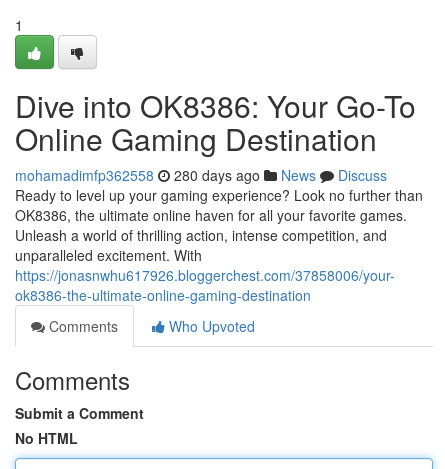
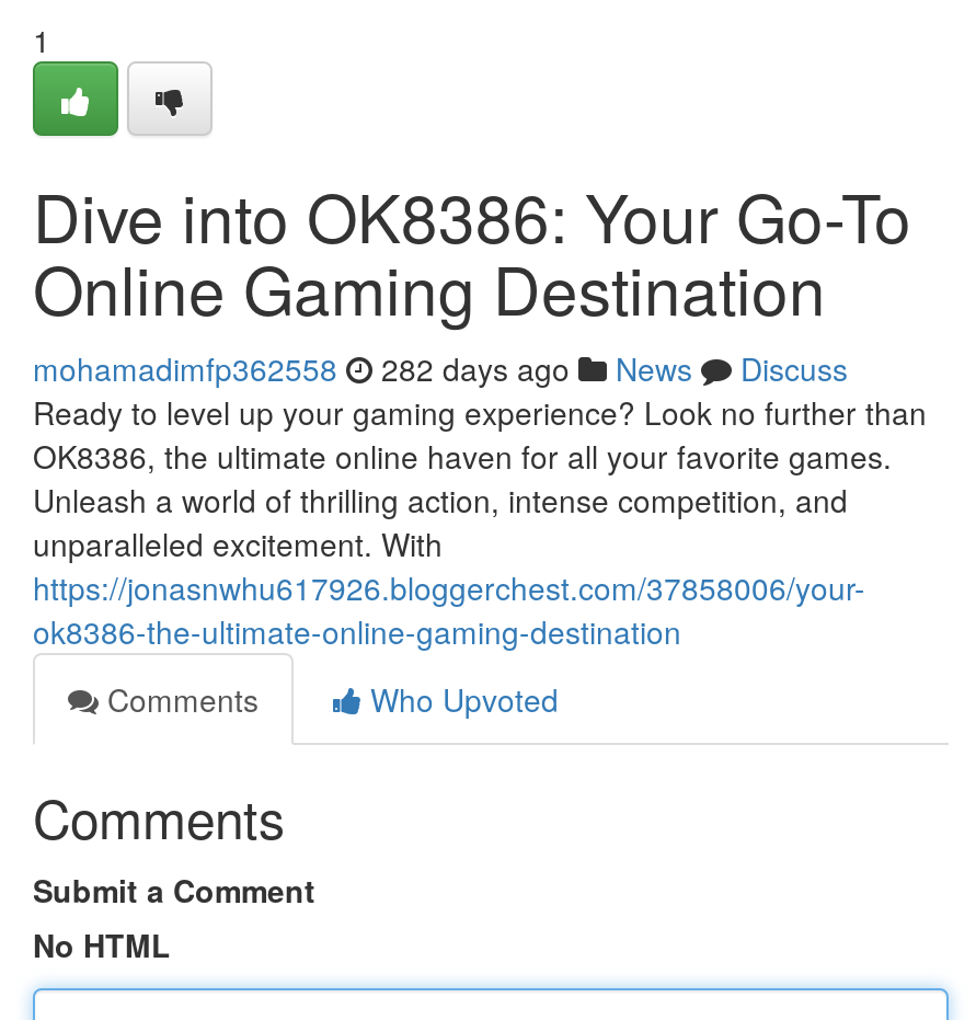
- mohamadimfp362558 280 days ago News Discuss
+ mohamadimfp362558 282 days ago News Discuss
